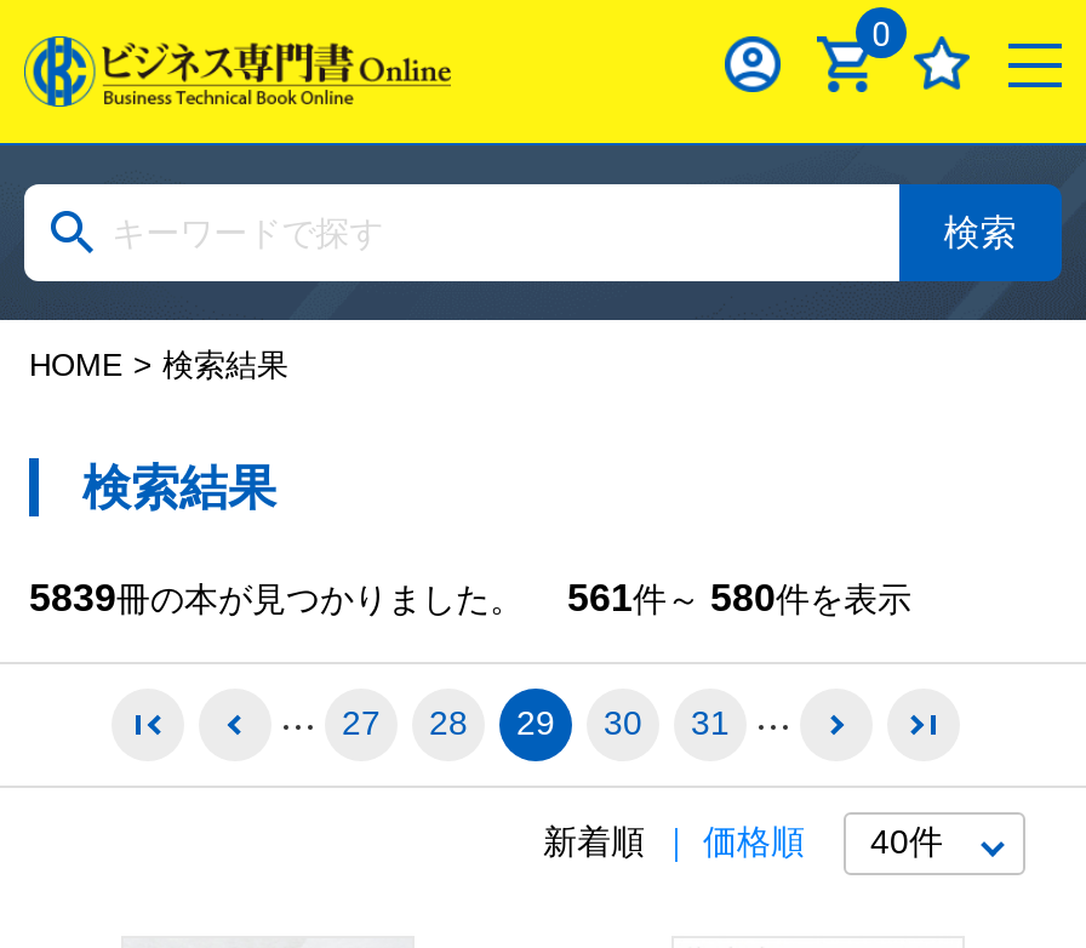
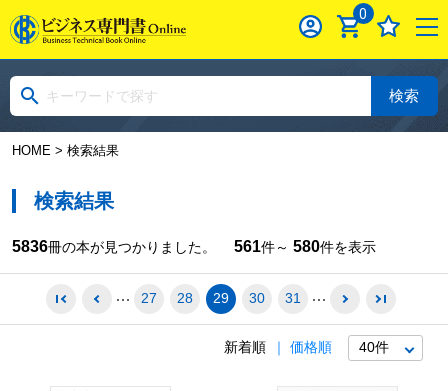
- 5839冊の本が見つかりました。561件～580件を表示
+ 5836冊の本が見つかりました。561件～580件を表示
